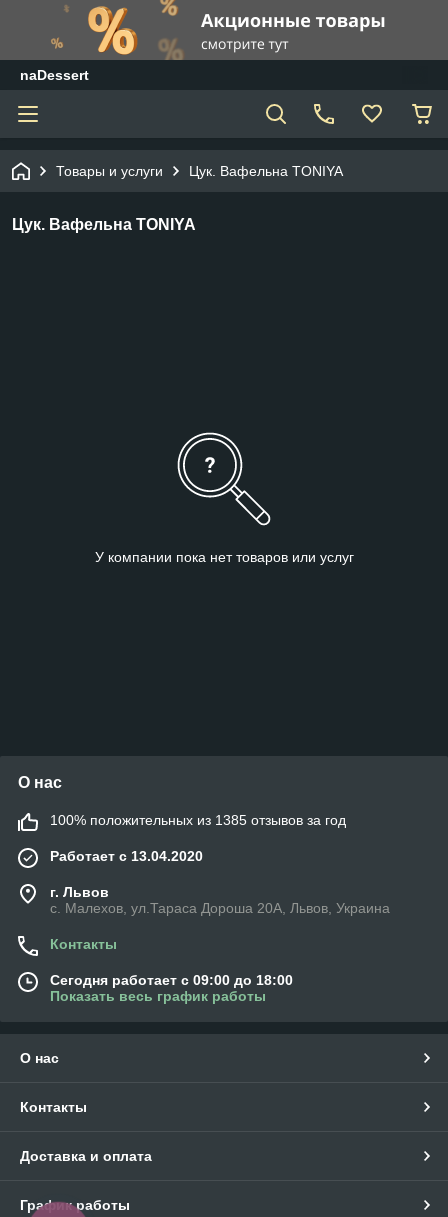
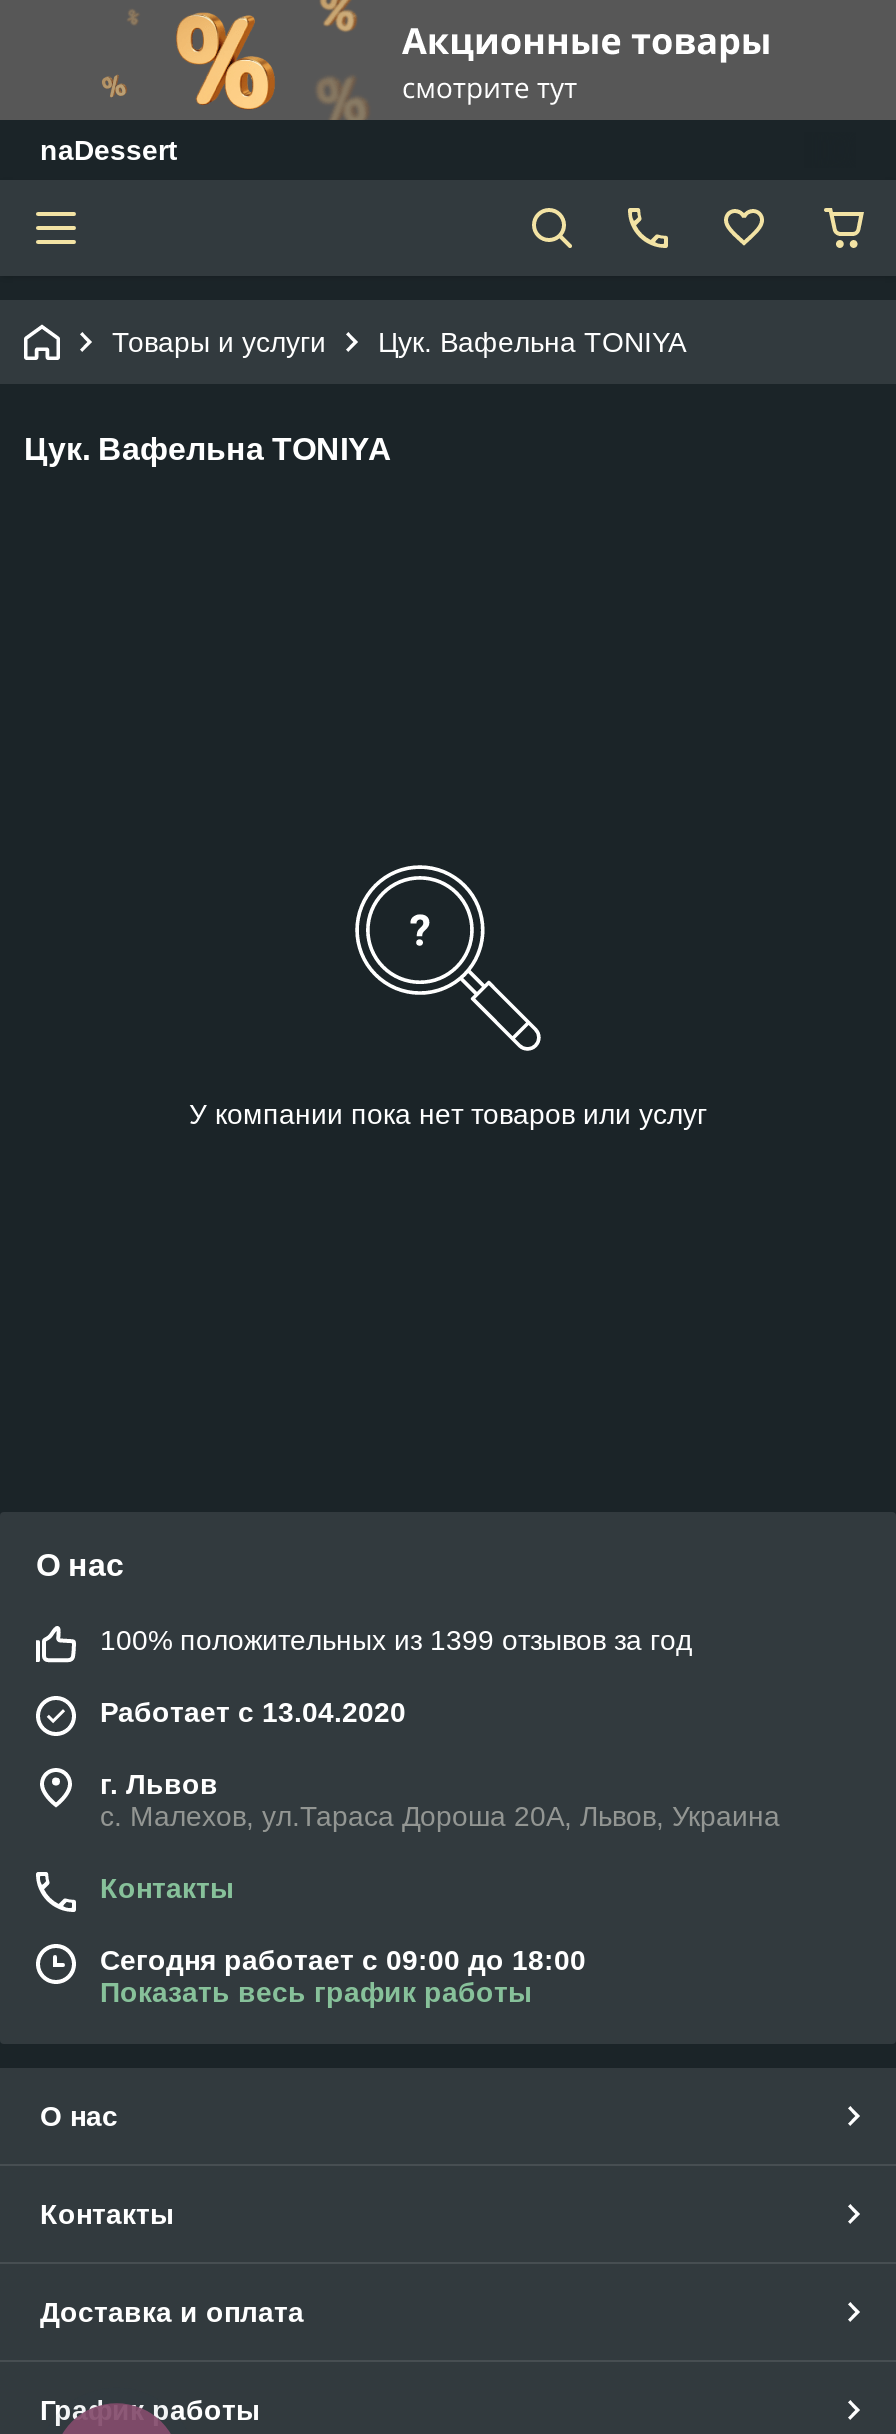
- 100% положительных из 1385 отзывов за год
+ 100% положительных из 1399 отзывов за год
